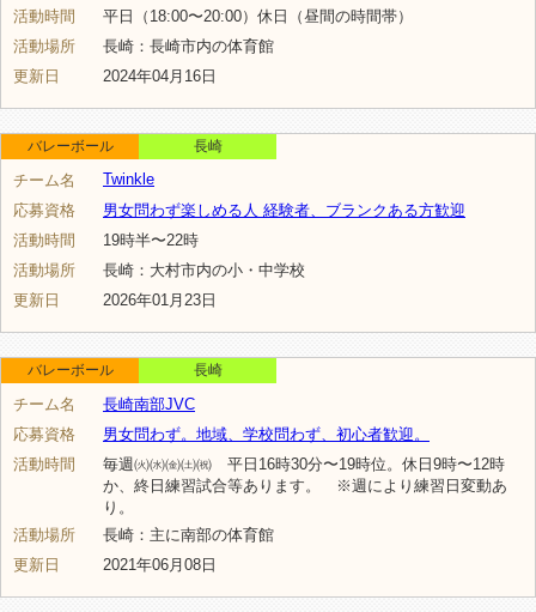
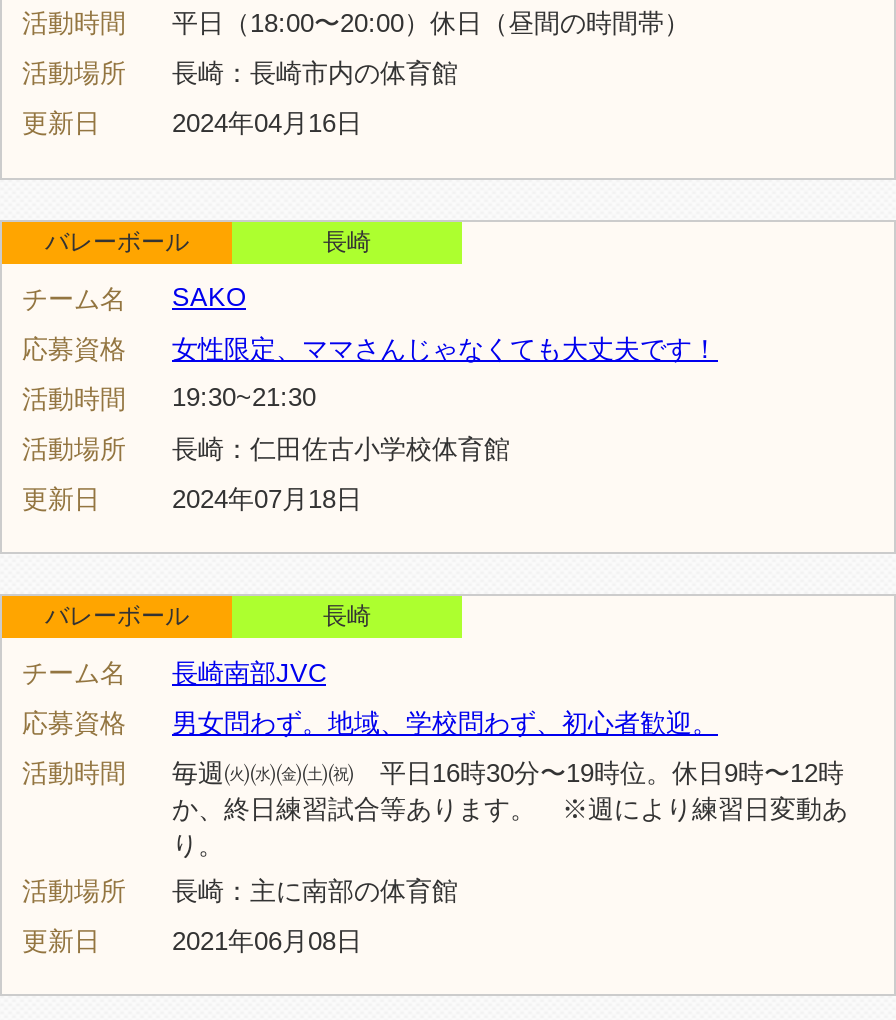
- Twinkle
+ SAKO

- 男女問わず楽しめる人 経験者、ブランクある方歓迎
+ 女性限定、ママさんじゃなくても大丈夫です！

- 活動時間 19時半〜22時
+ 活動時間 19:30~21:30

- 長崎：大村市内の小・中学校
+ 長崎：仁田佐古小学校体育館

- 2026年01月23日
+ 2024年07月18日
